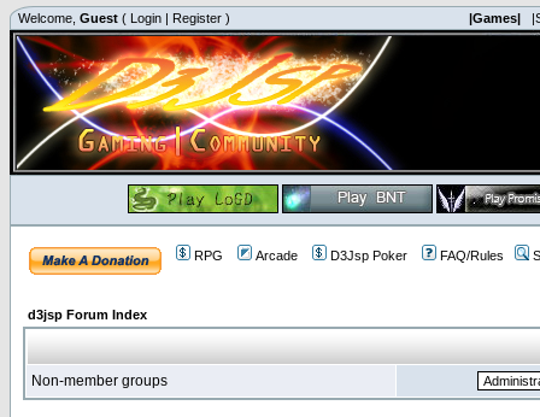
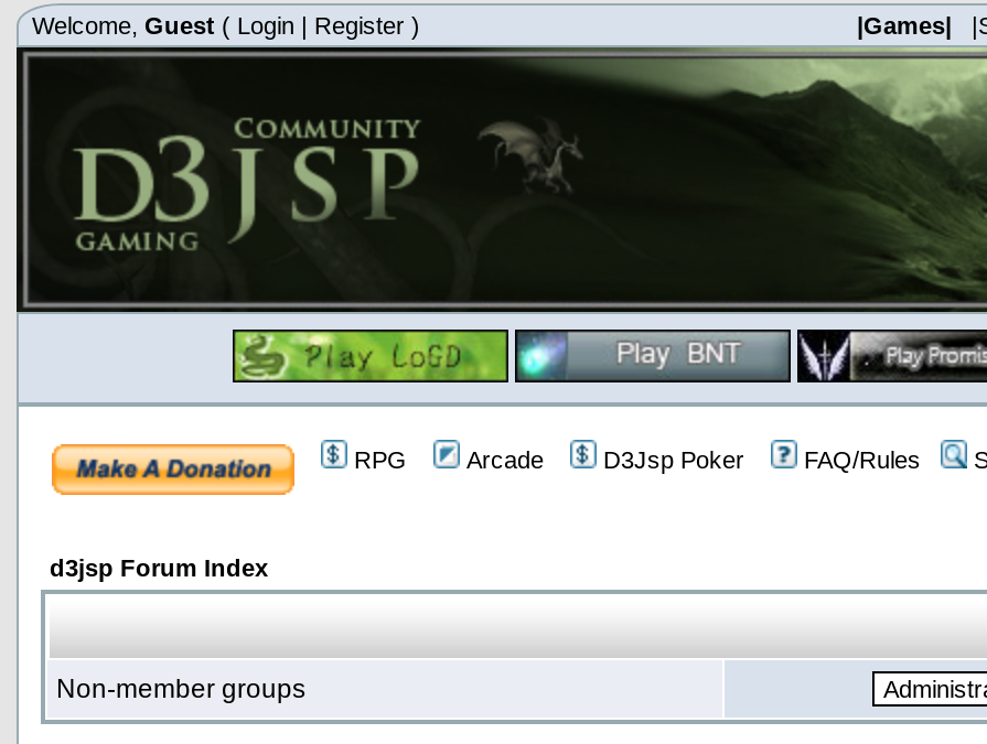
- [image]
+ [image]
